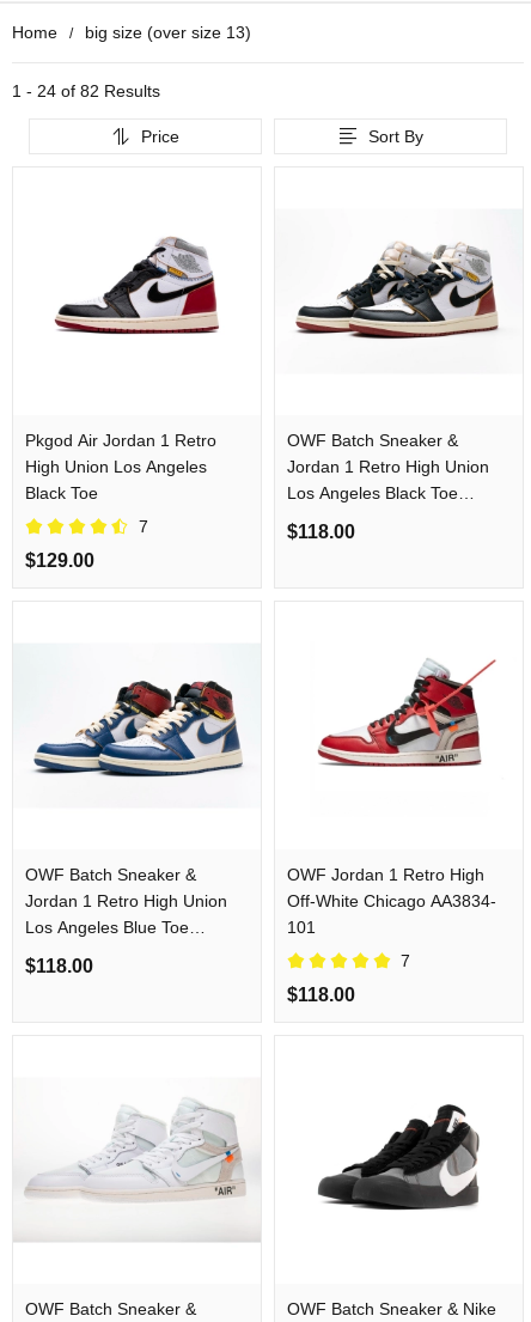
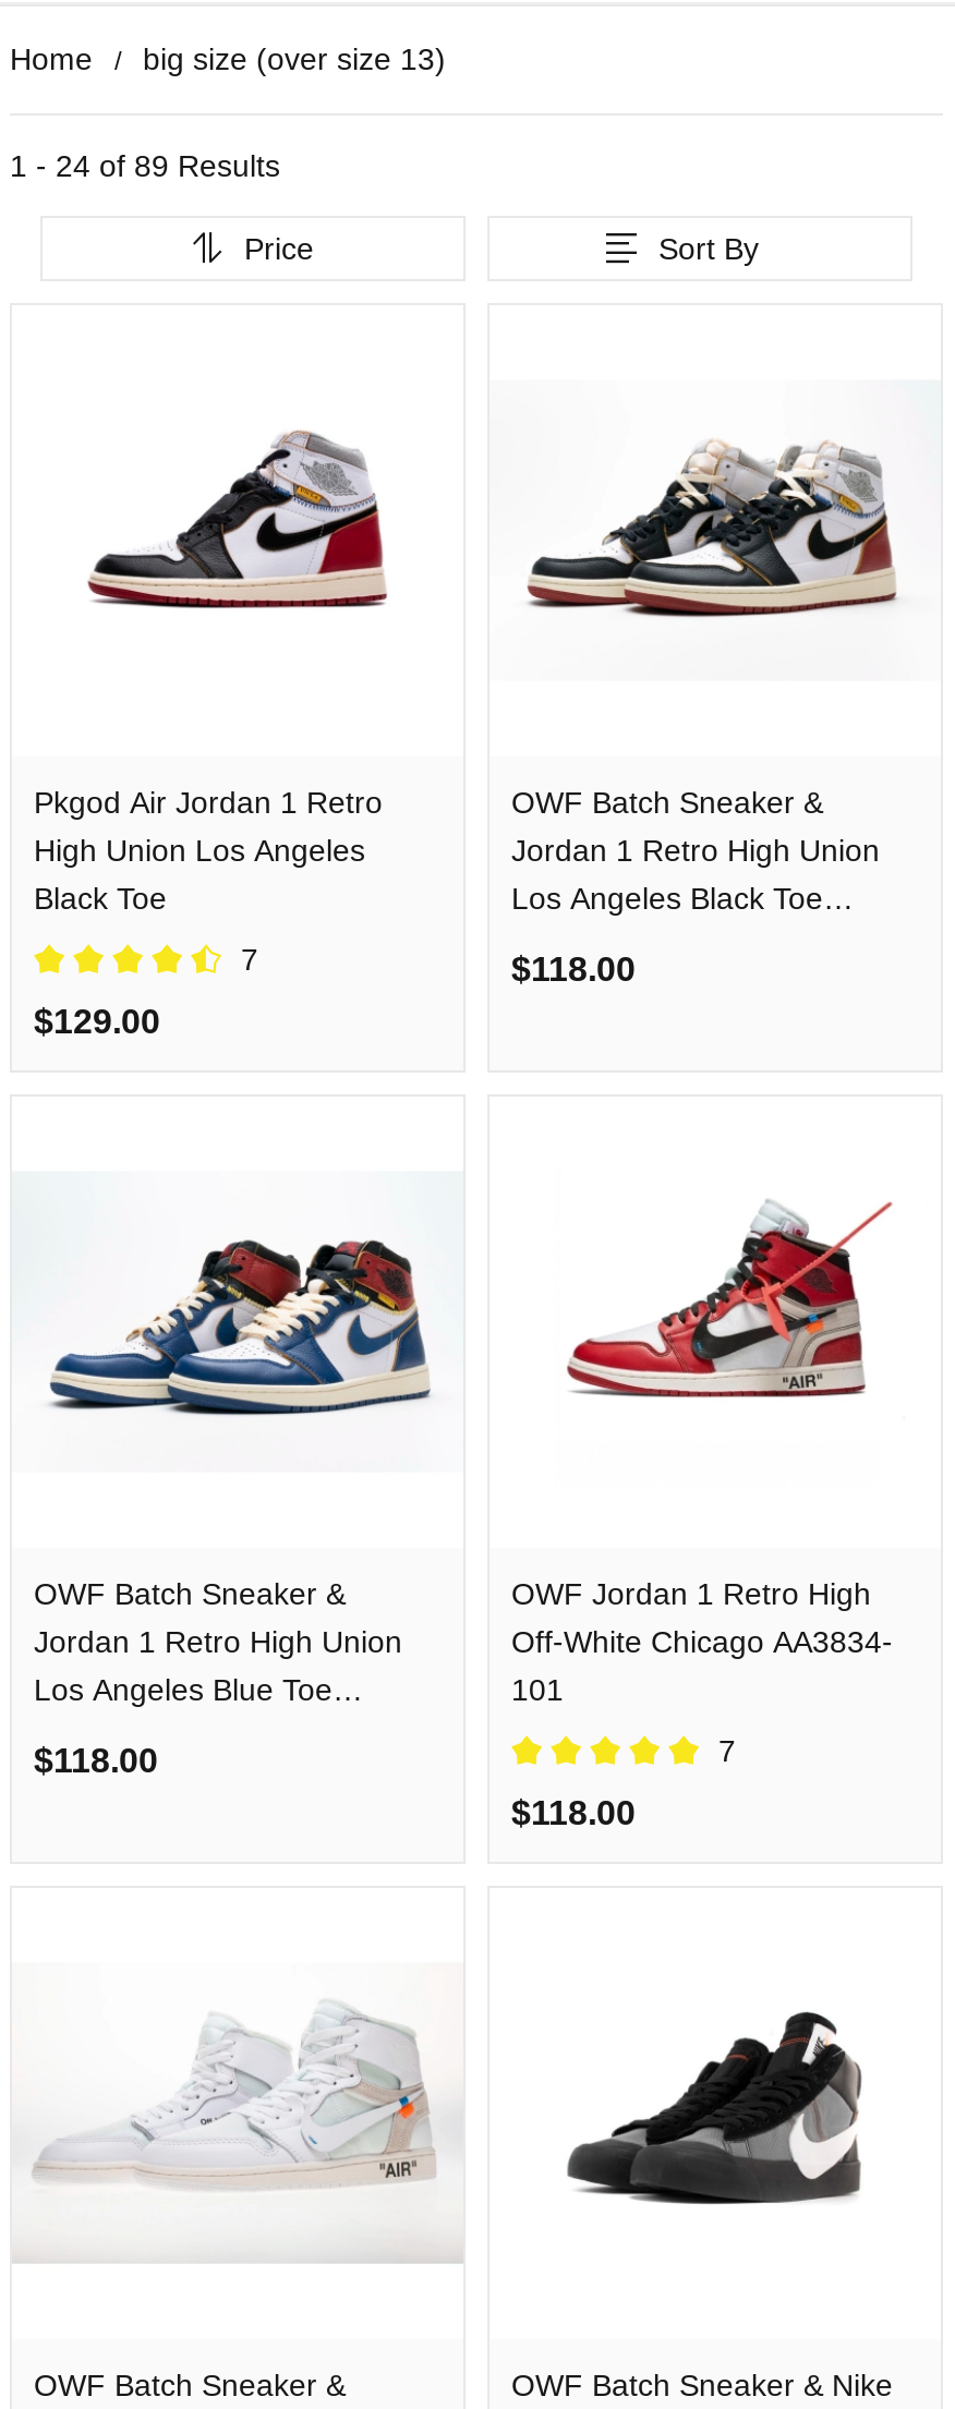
- 1 - 24 of 82 Results
+ 1 - 24 of 89 Results
